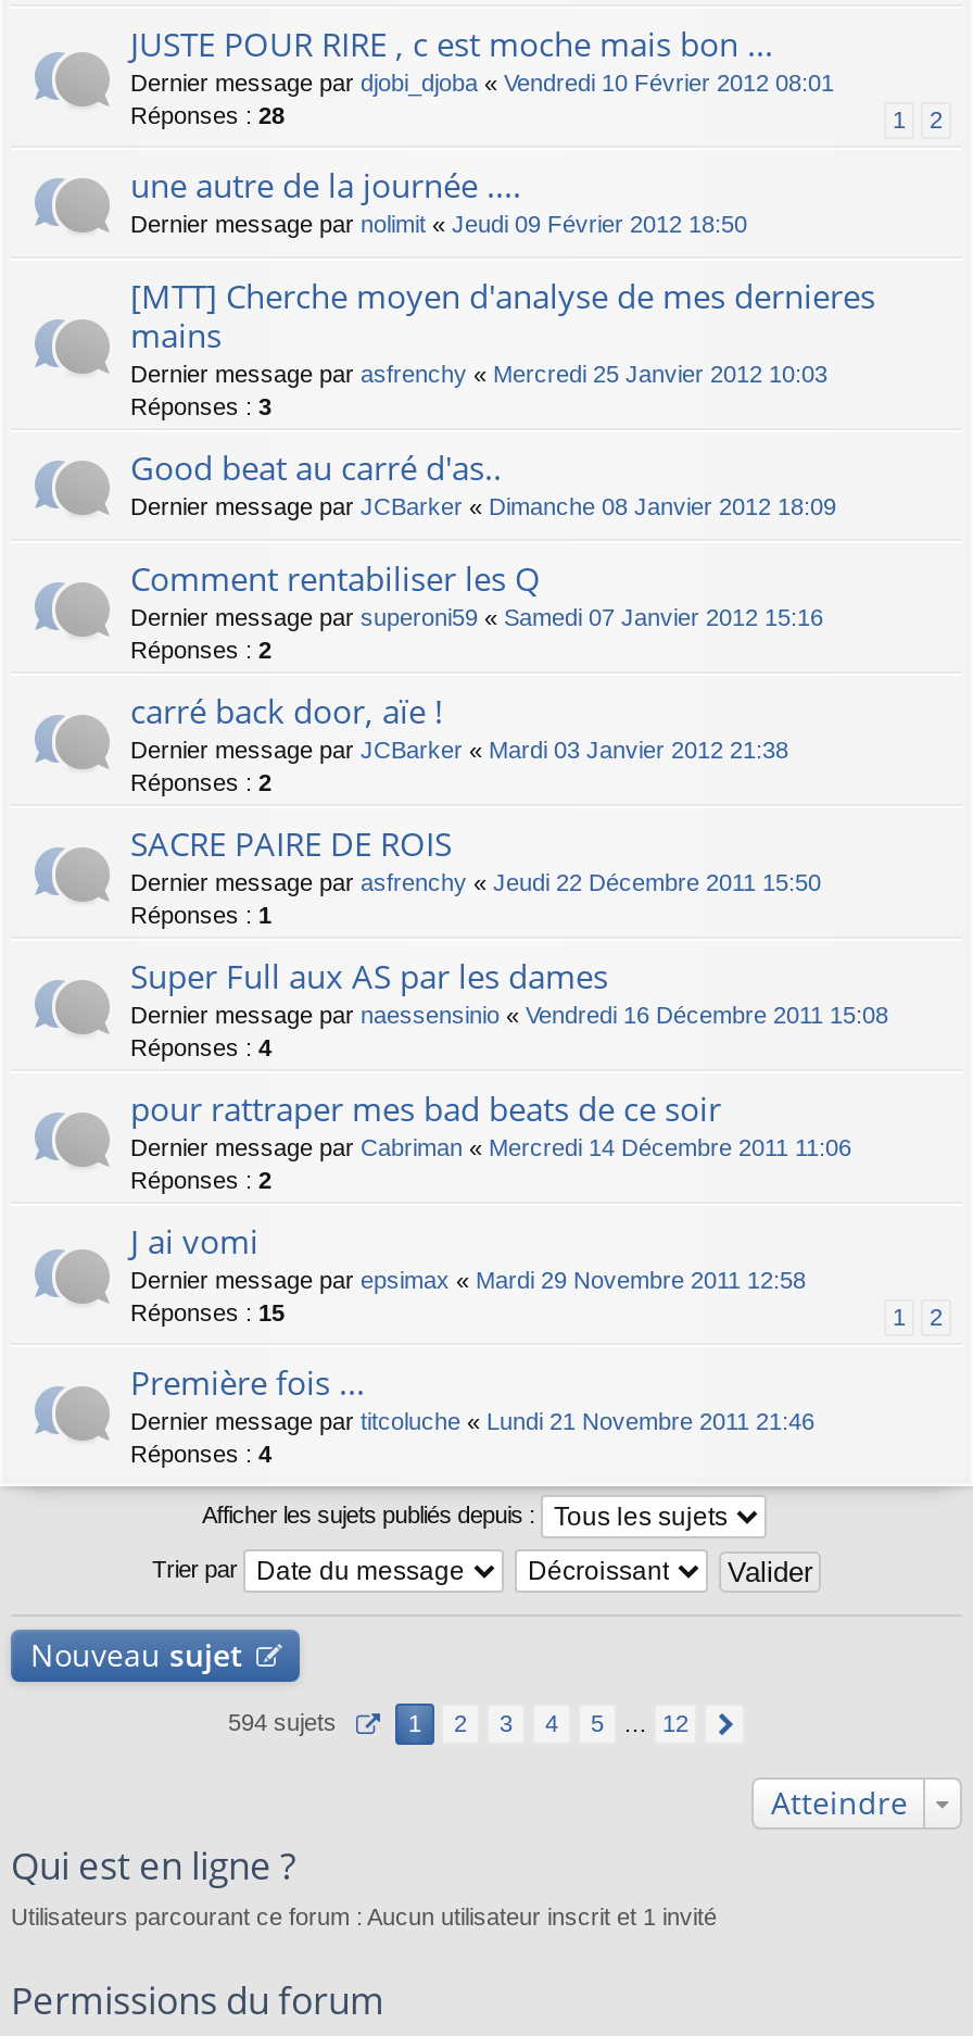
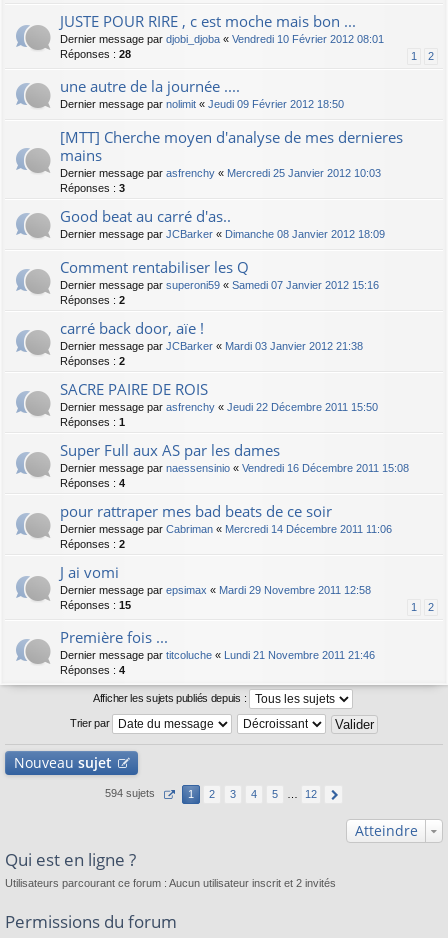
- Utilisateurs parcourant ce forum : Aucun utilisateur inscrit et 1 invité
+ Utilisateurs parcourant ce forum : Aucun utilisateur inscrit et 2 invités
